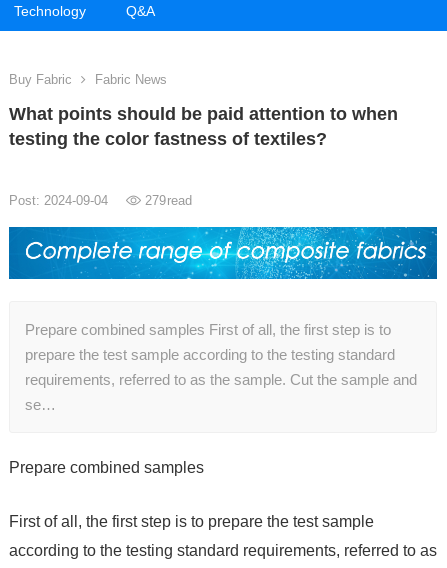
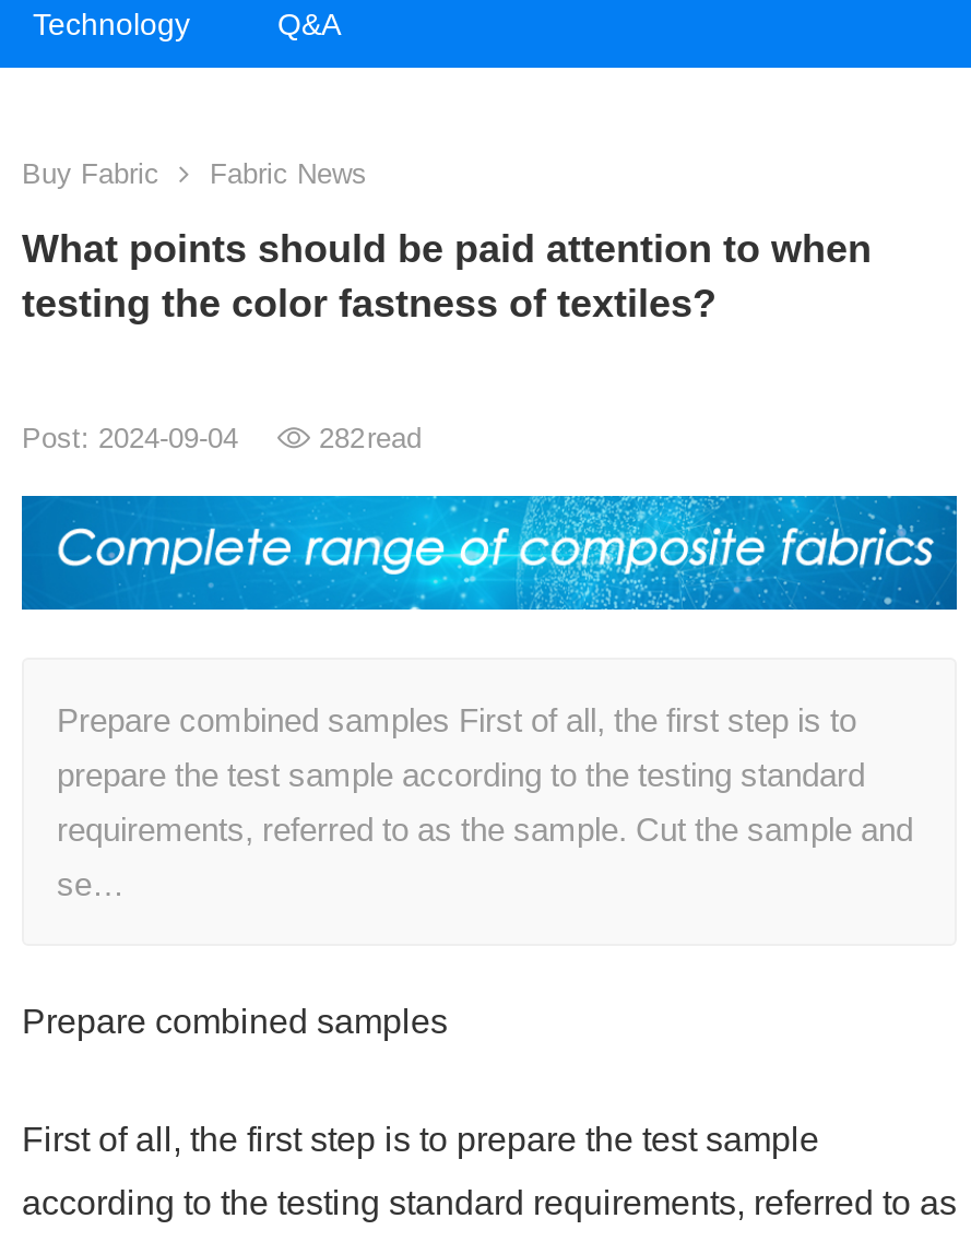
- Post: 2024-09-04 279read
+ Post: 2024-09-04 282read
